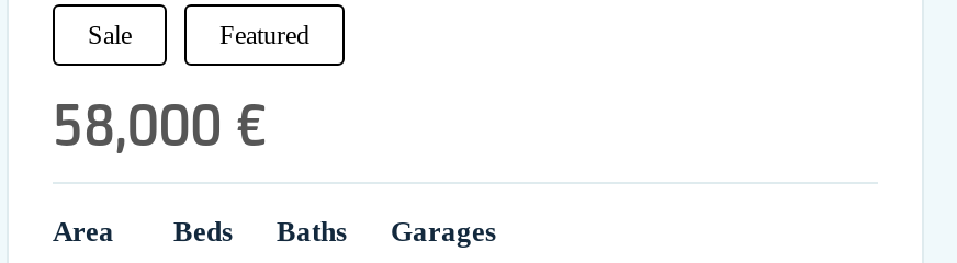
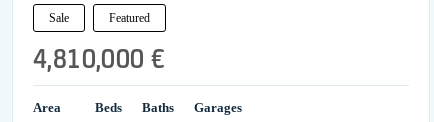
- 58,000 €
+ 4,810,000 €
